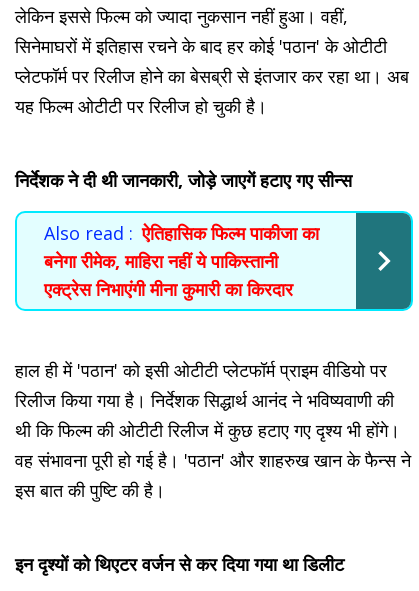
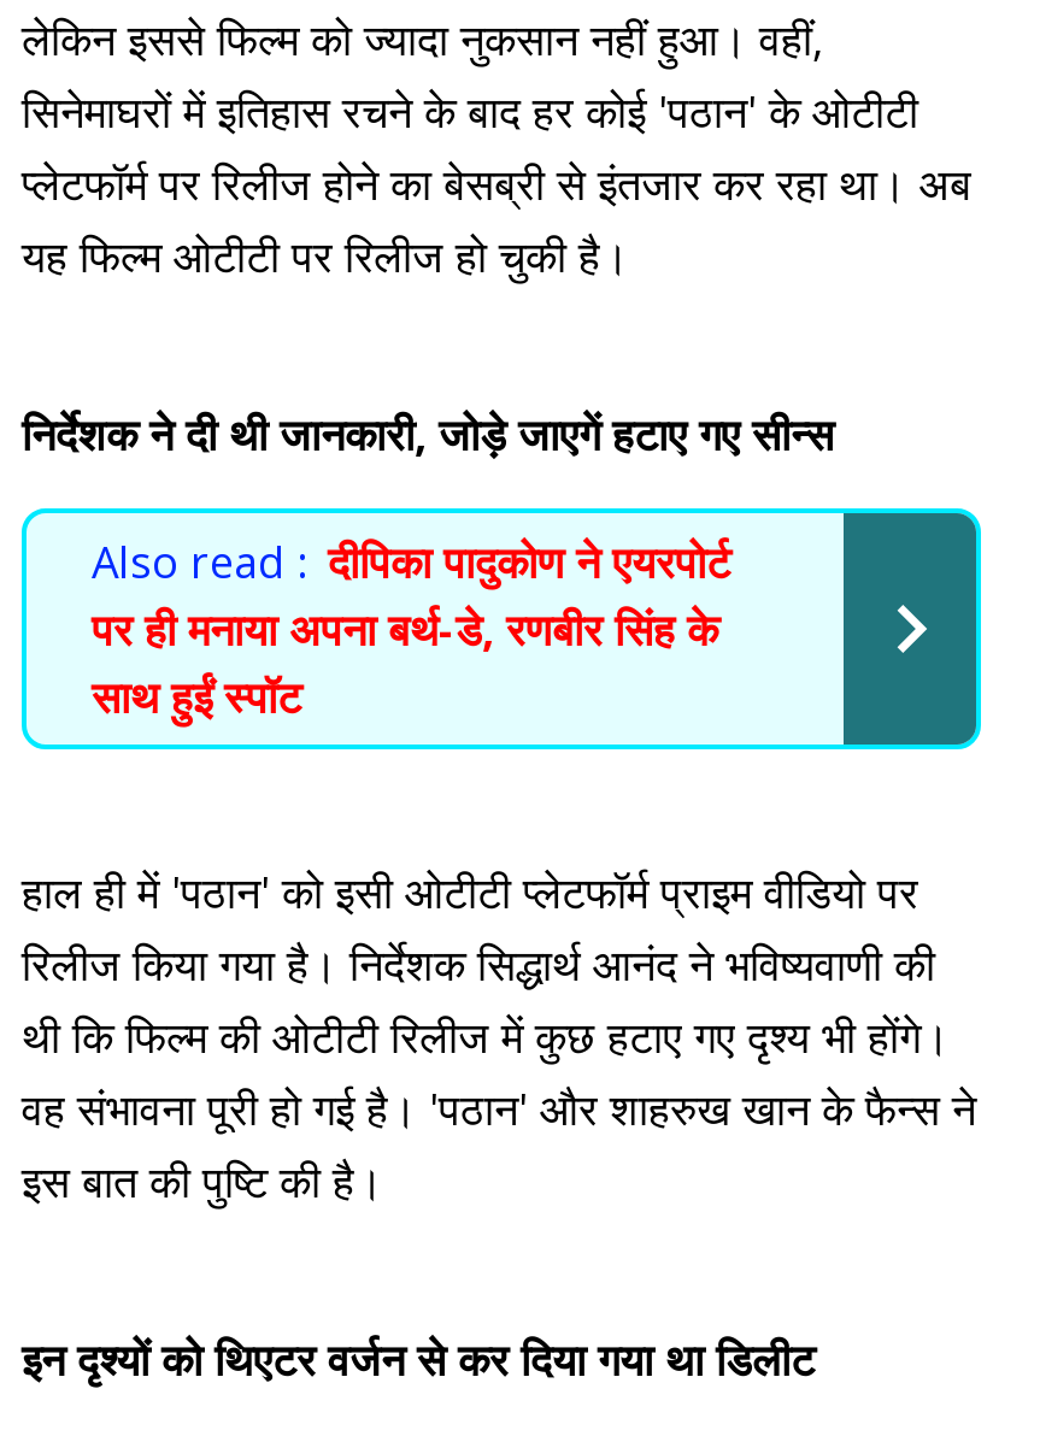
- Also read : ऐतिहासिक फिल्म पाकीजा का
- बनेगा रीमेक, माहिरा नहीं ये पाकिस्तानी
- एक्ट्रेस निभाएंगी मीना कुमारी का किरदार
+ Also read : दीपिका पादुकोण ने एयरपोर्ट
+ पर ही मनाया अपना बर्थ-डे, रणबीर सिंह के
+ साथ हुईं स्पॉट
